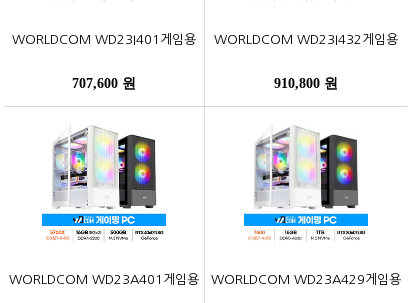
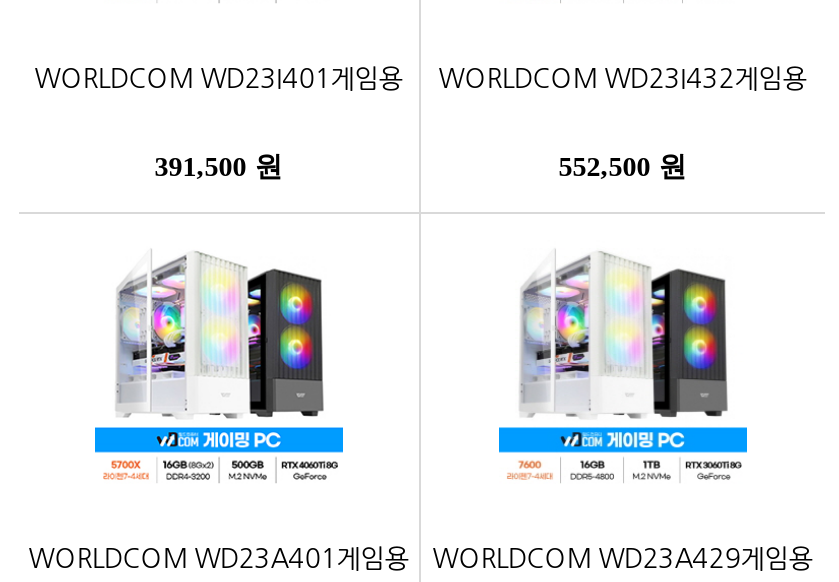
- 707,600 원
+ 391,500 원

- 910,800 원
+ 552,500 원
